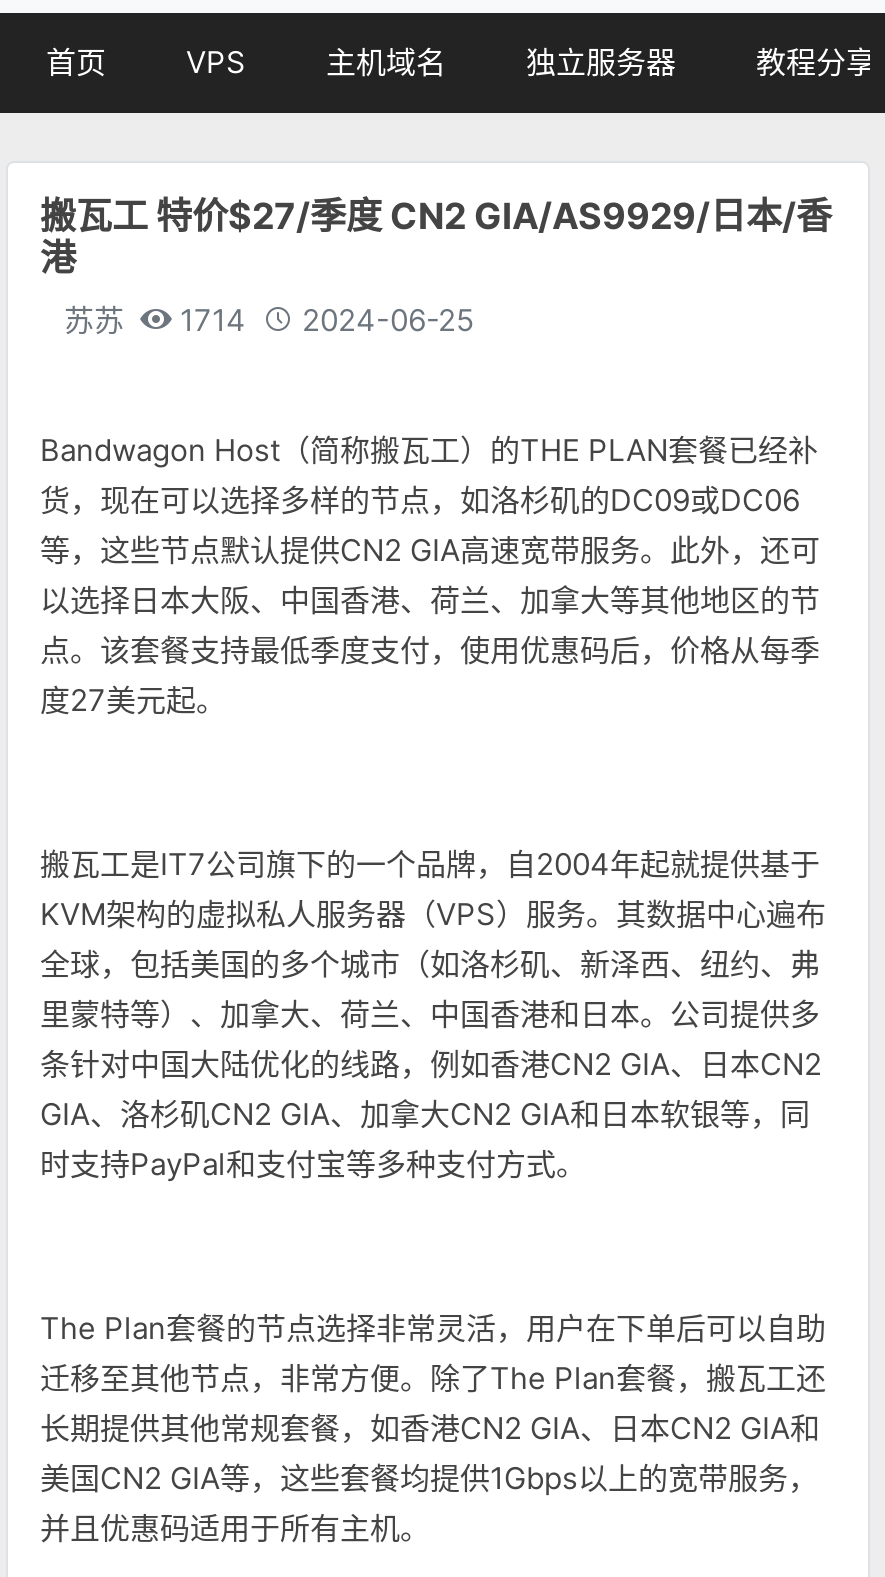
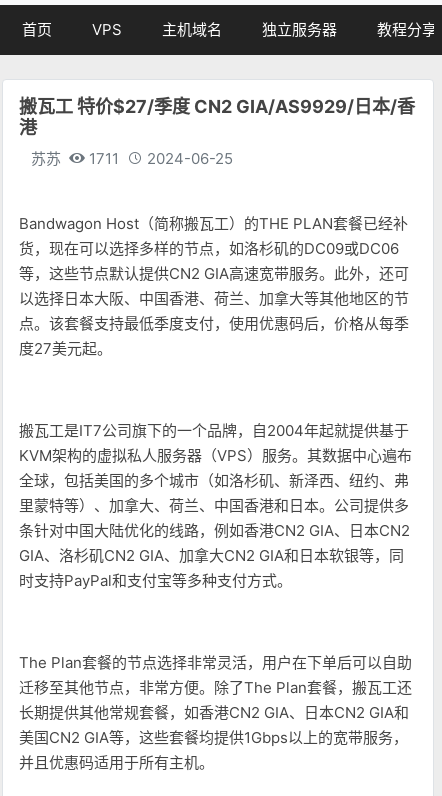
- 苏苏 1714 2024-06-25
+ 苏苏 1711 2024-06-25
